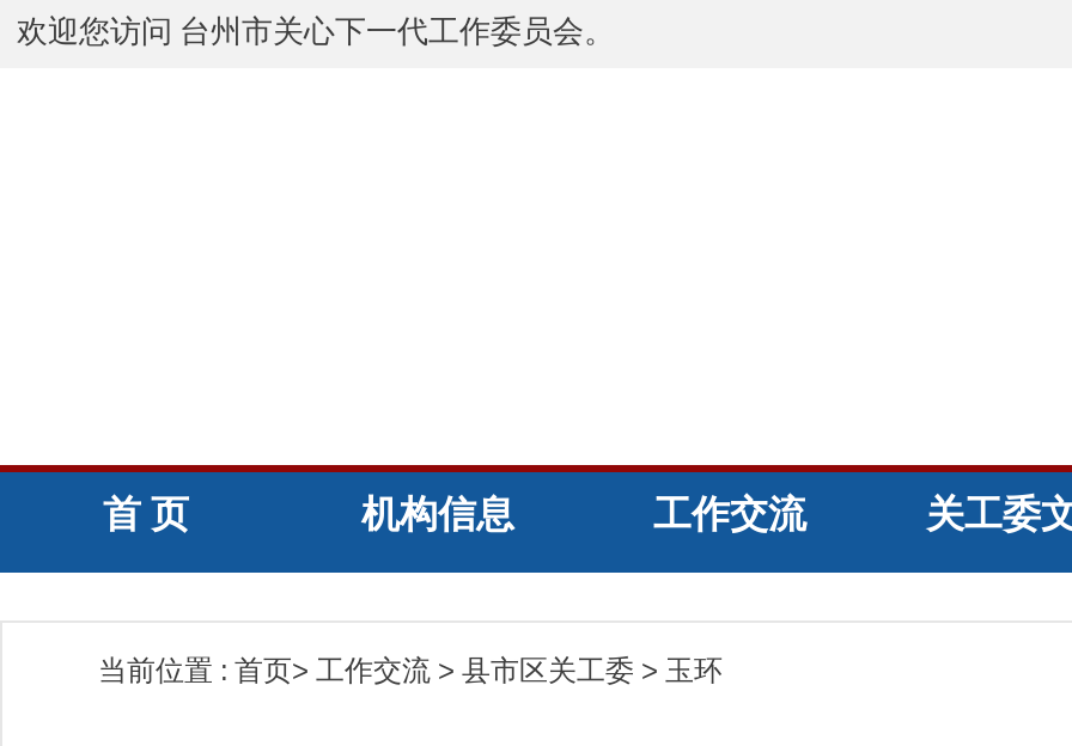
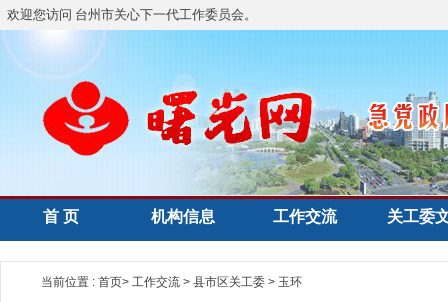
+ [image]
